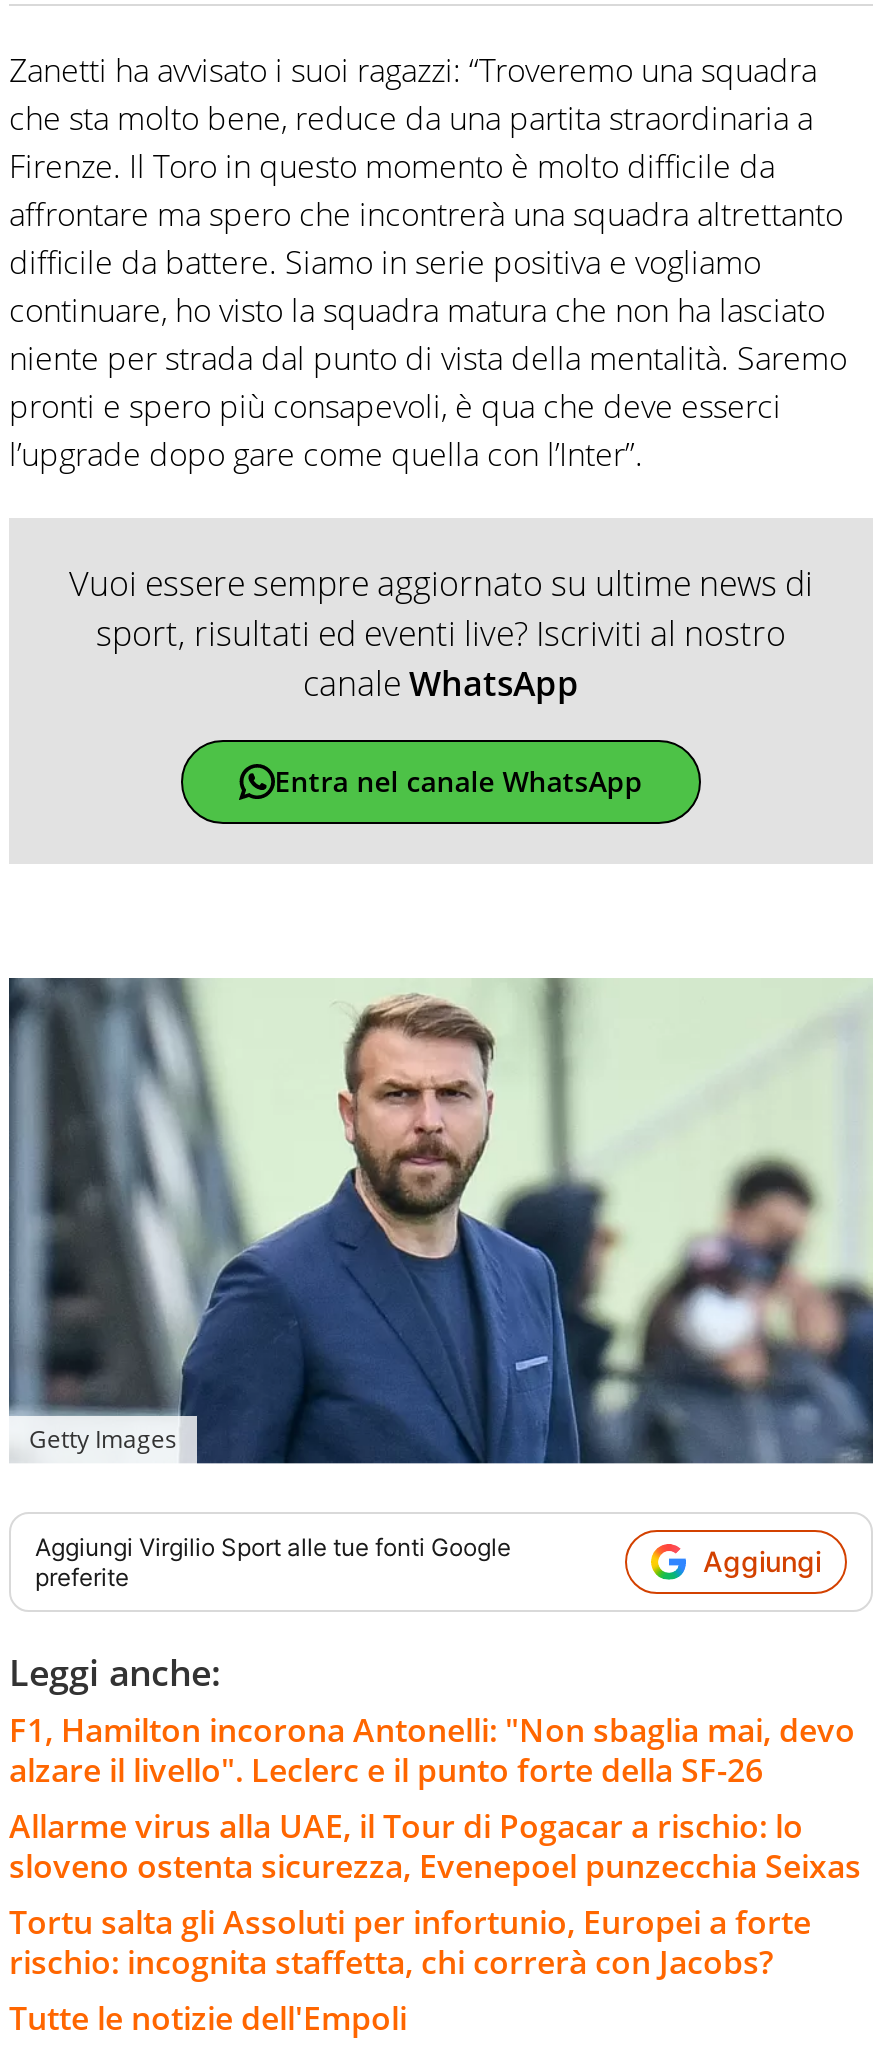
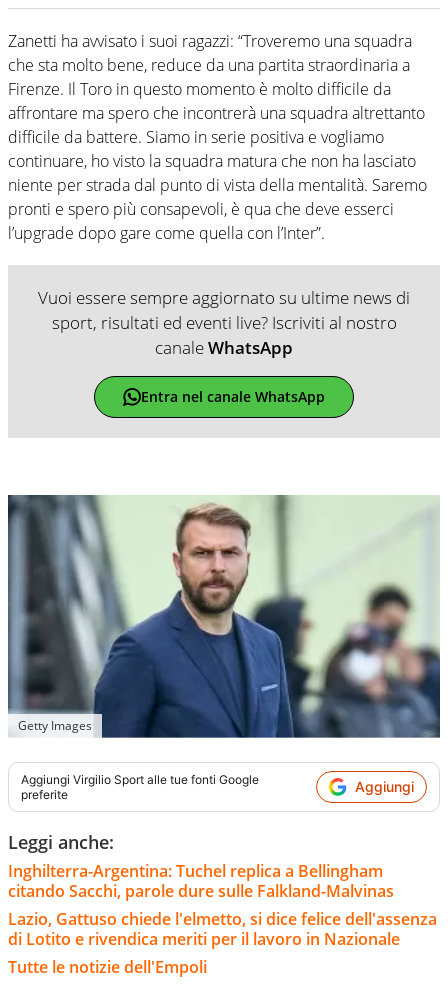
- F1, Hamilton incorona Antonelli: "Non sbaglia mai, devo
- alzare il livello". Leclerc e il punto forte della SF-26
- Allarme virus alla UAE, il Tour di Pogacar a rischio: lo
- sloveno ostenta sicurezza, Evenepoel punzecchia Seixas
- Tortu salta gli Assoluti per infortunio, Europei a forte
- rischio: incognita staffetta, chi correrà con Jacobs?
+ Inghilterra-Argentina: Tuchel replica a Bellingham
+ citando Sacchi, parole dure sulle Falkland-Malvinas
+ Lazio, Gattuso chiede l'elmetto, si dice felice dell'assenza
+ di Lotito e rivendica meriti per il lavoro in Nazionale
